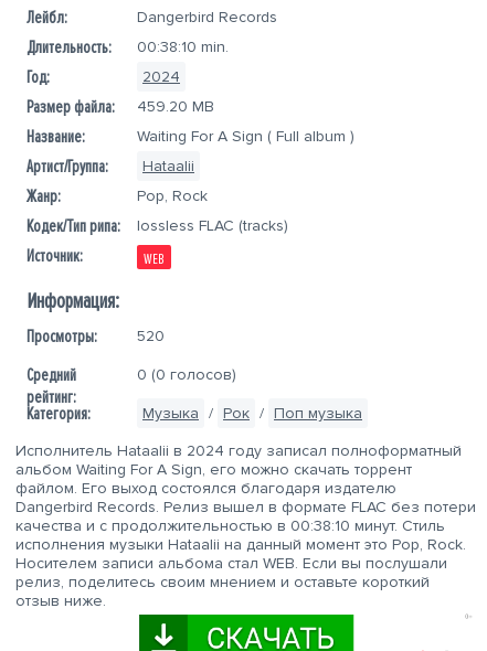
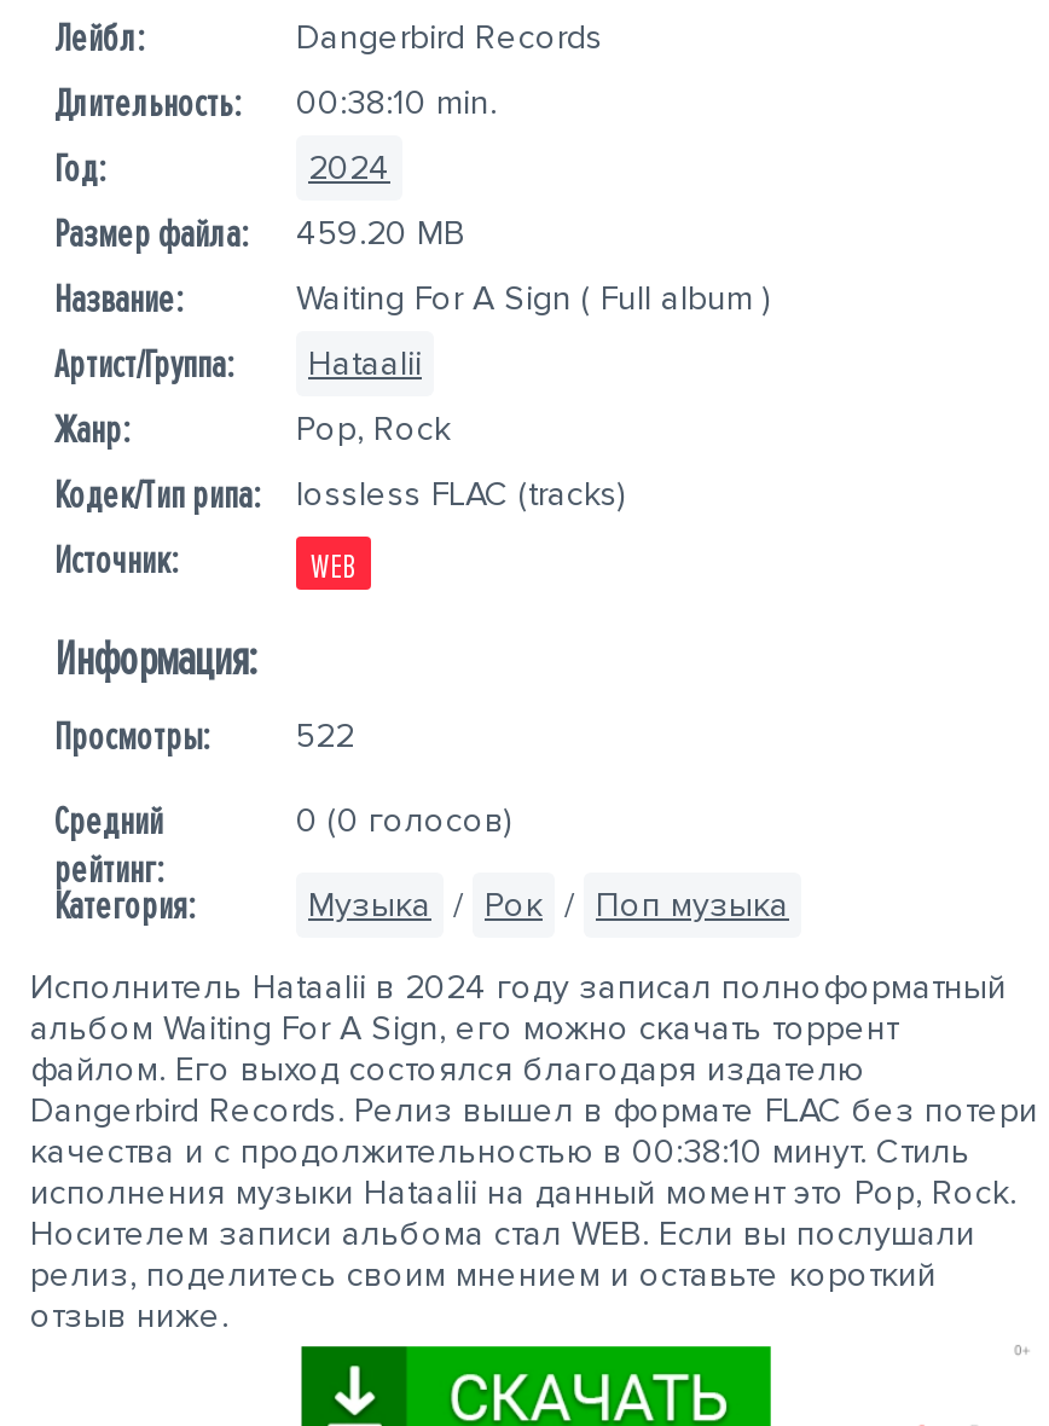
- 520
+ 522
